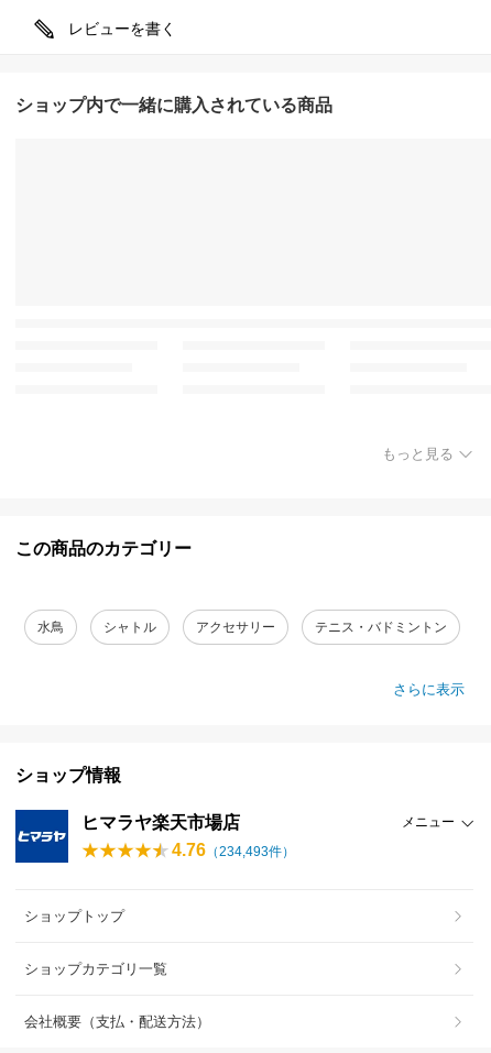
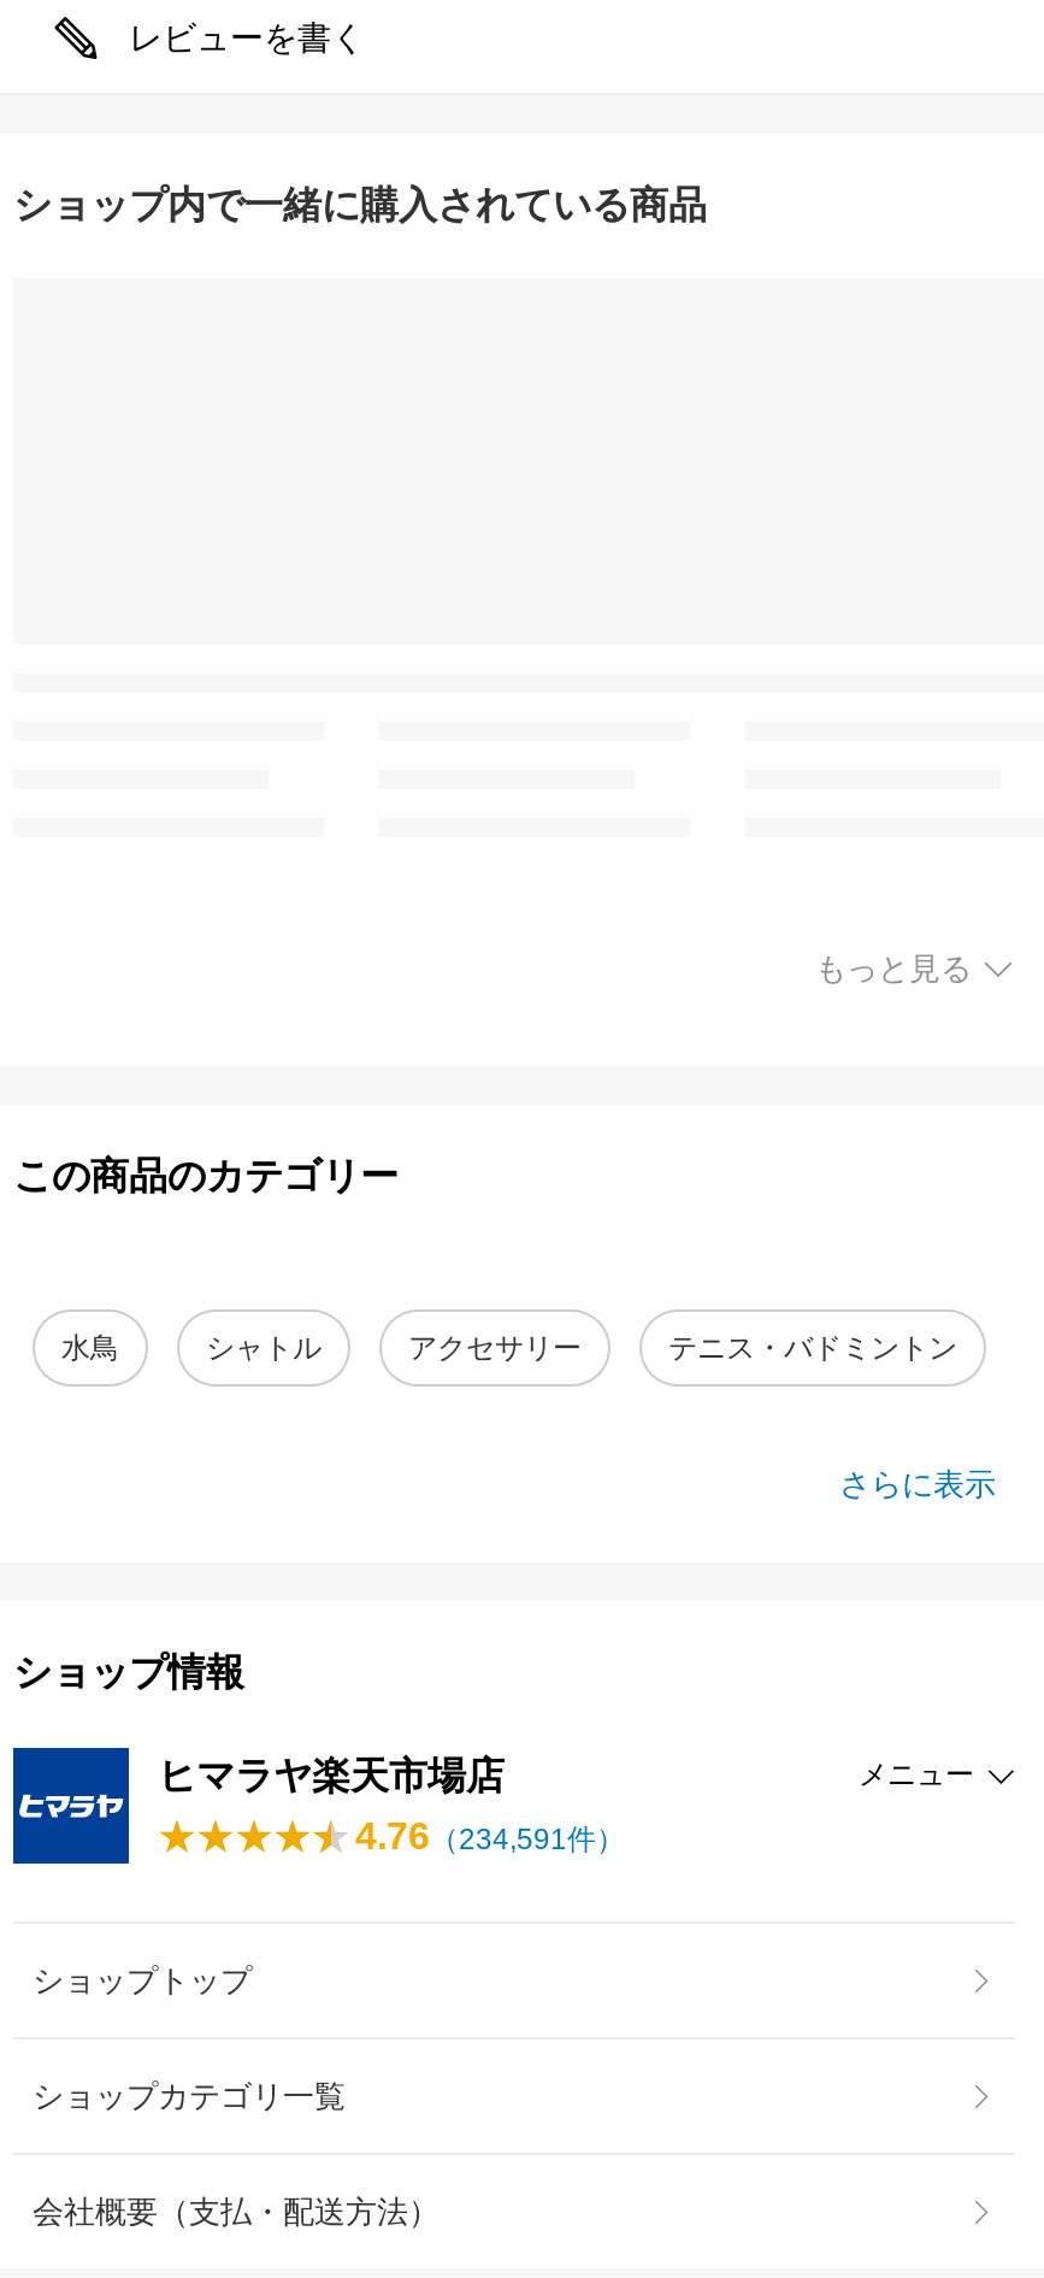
- 4.76（234,493件）
+ 4.76（234,591件）
